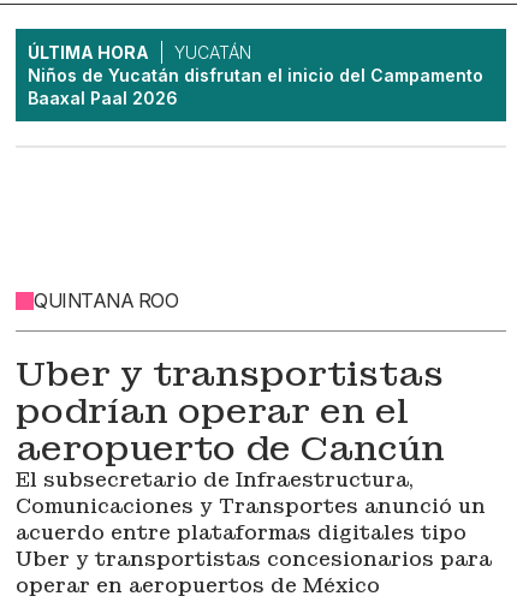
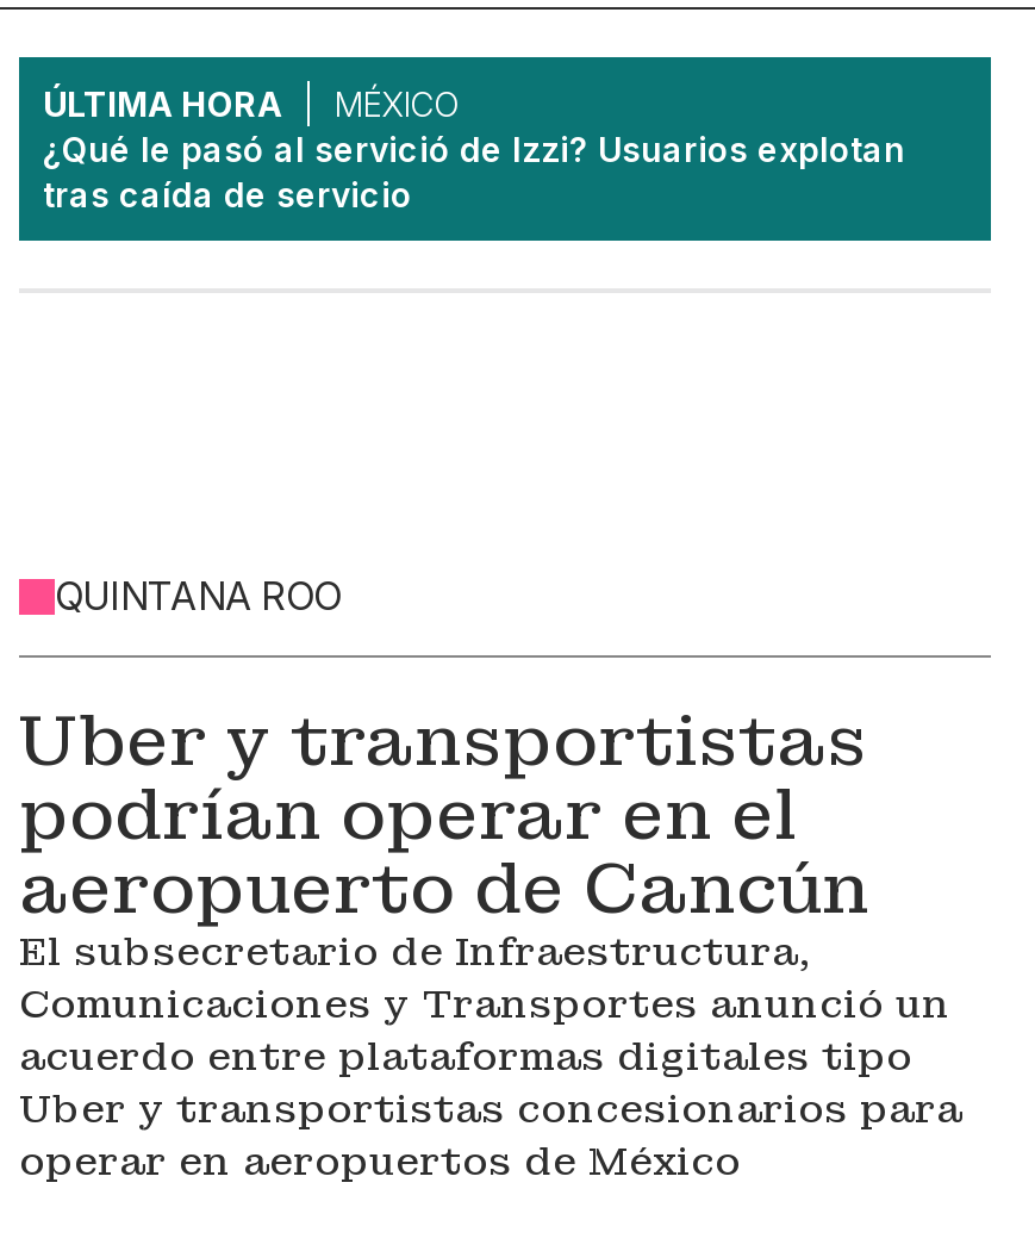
- YUCATÁN
- Niños de Yucatán disfrutan el inicio del Campamento
- Baaxal Paal 2026
+ MÉXICO
+ ¿Qué le pasó al servició de Izzi? Usuarios explotan
+ tras caída de servicio
